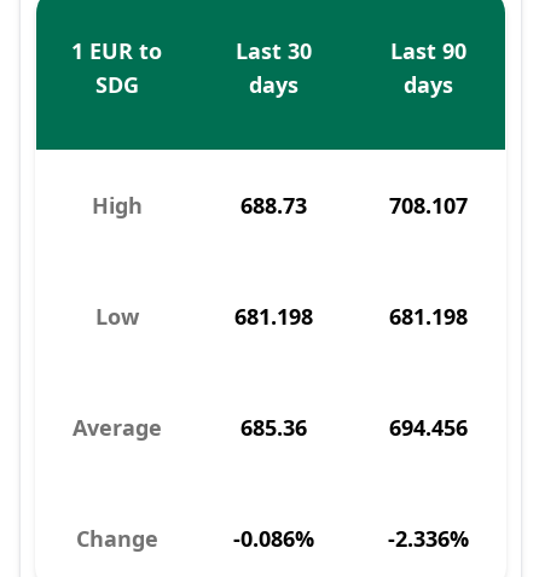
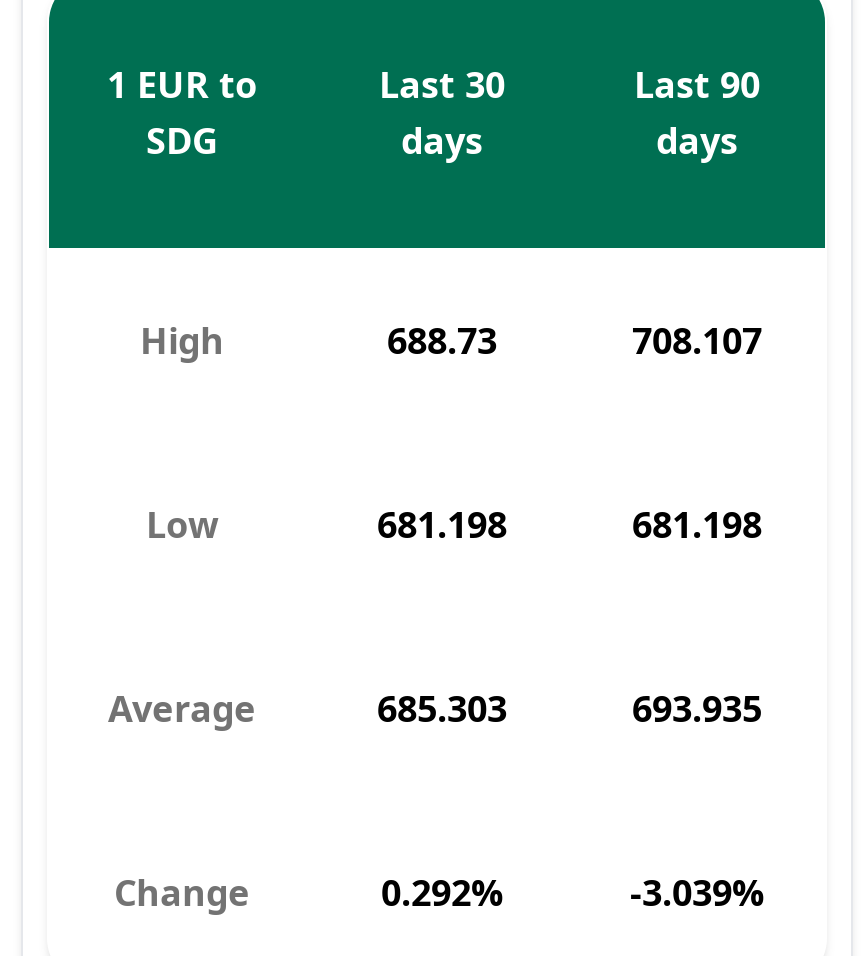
- 685.36
+ 685.303

- 694.456
+ 693.935

- -0.086%
+ 0.292%

- -2.336%
+ -3.039%
